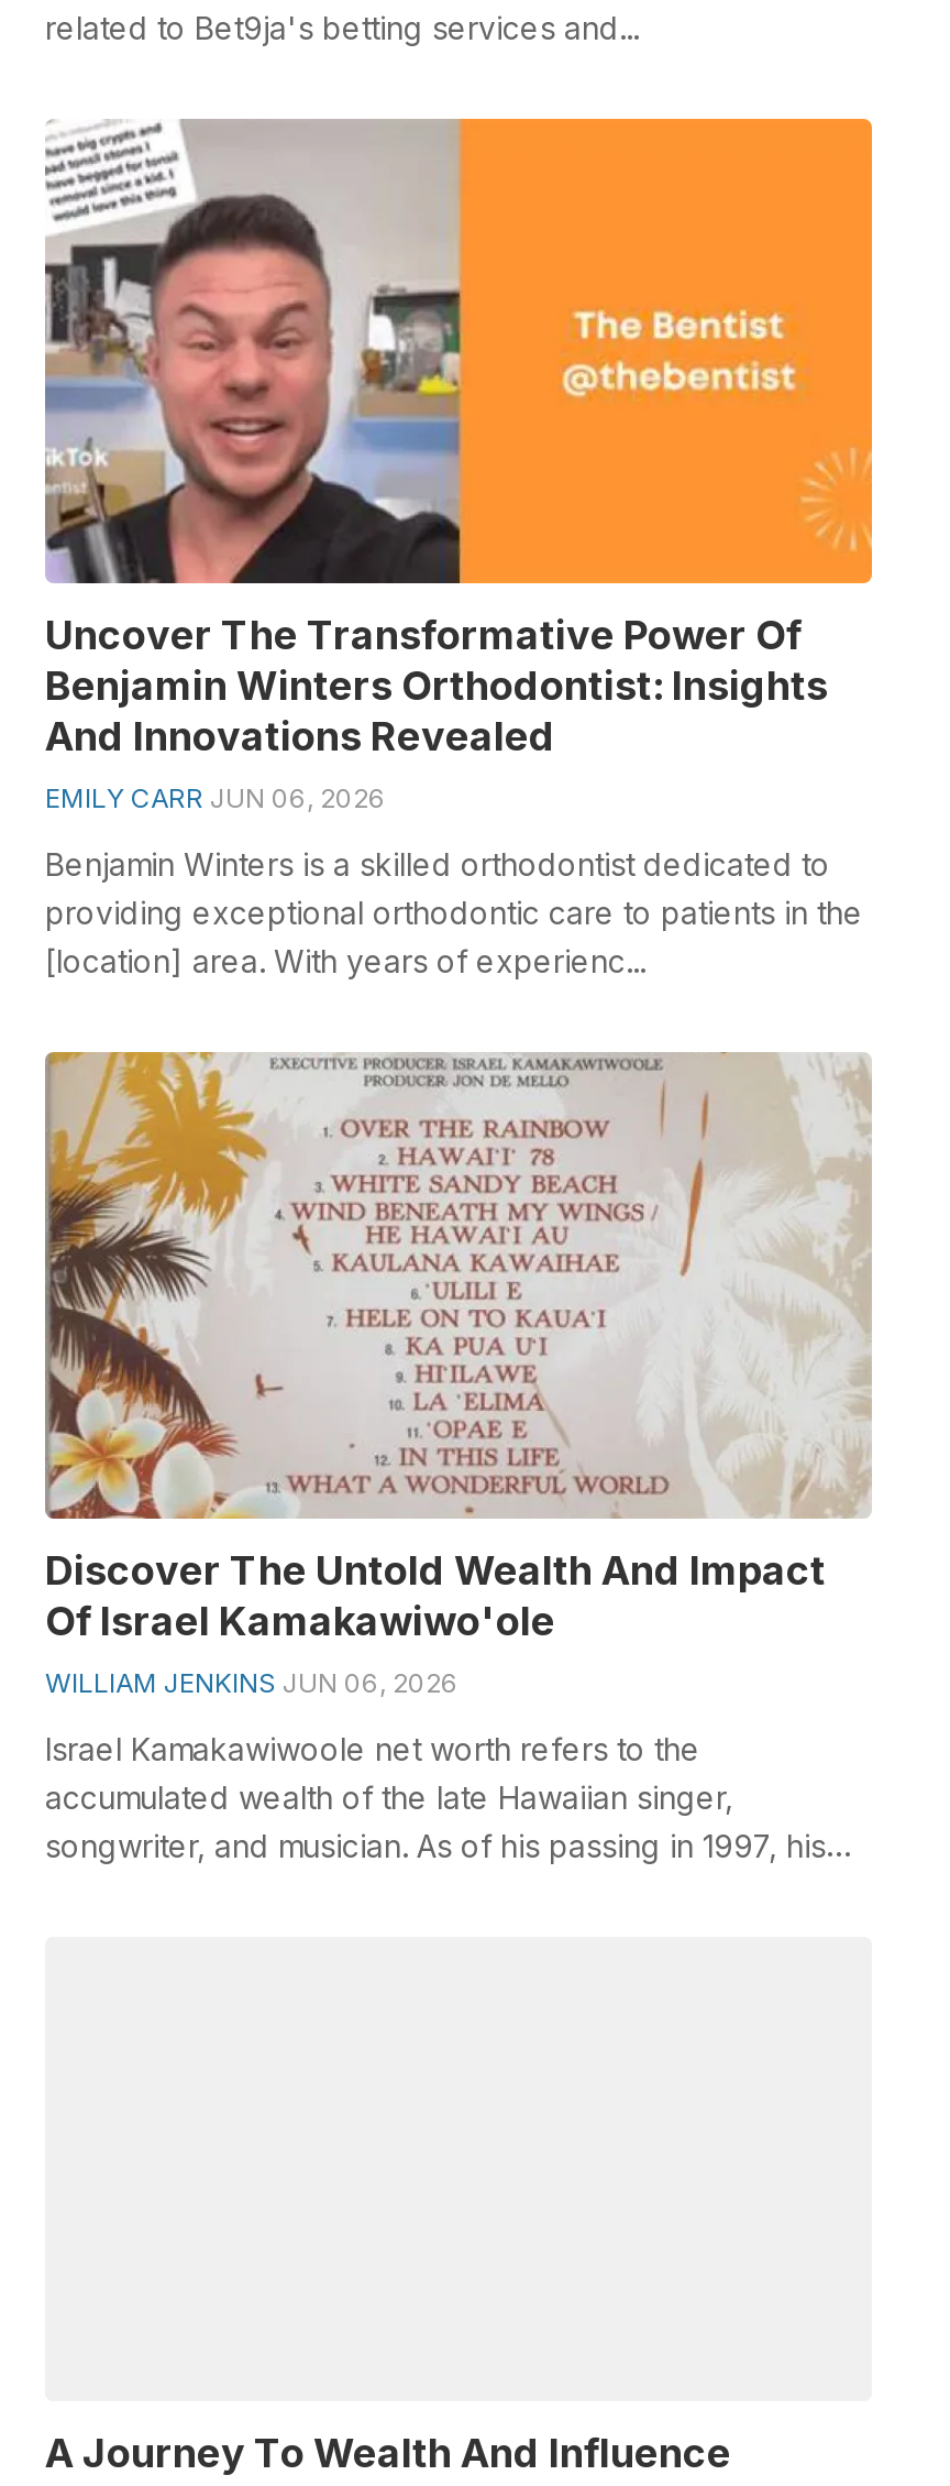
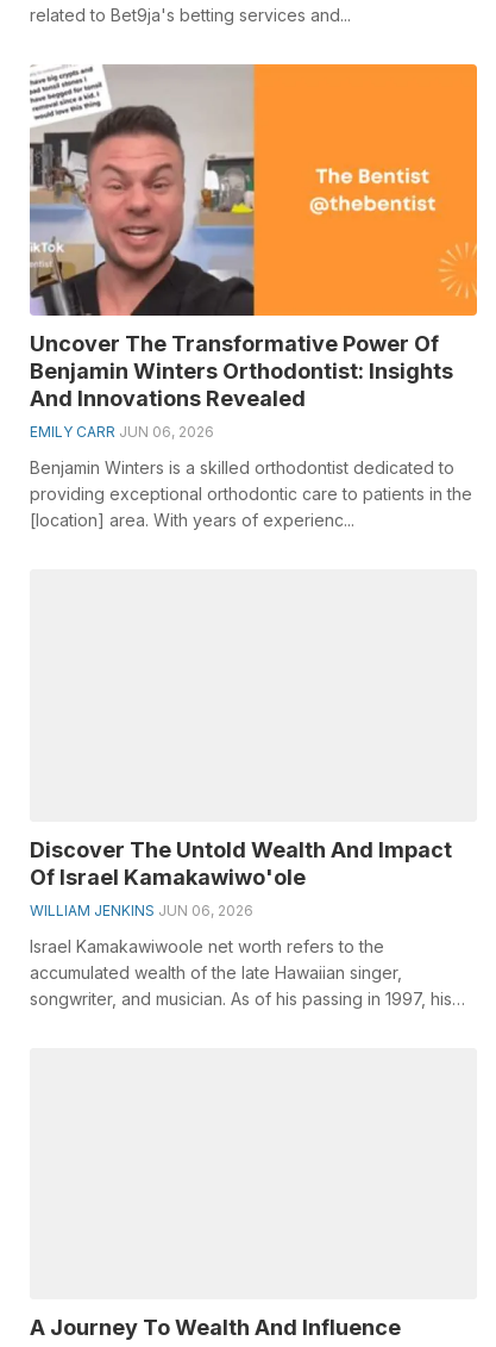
- [image]
